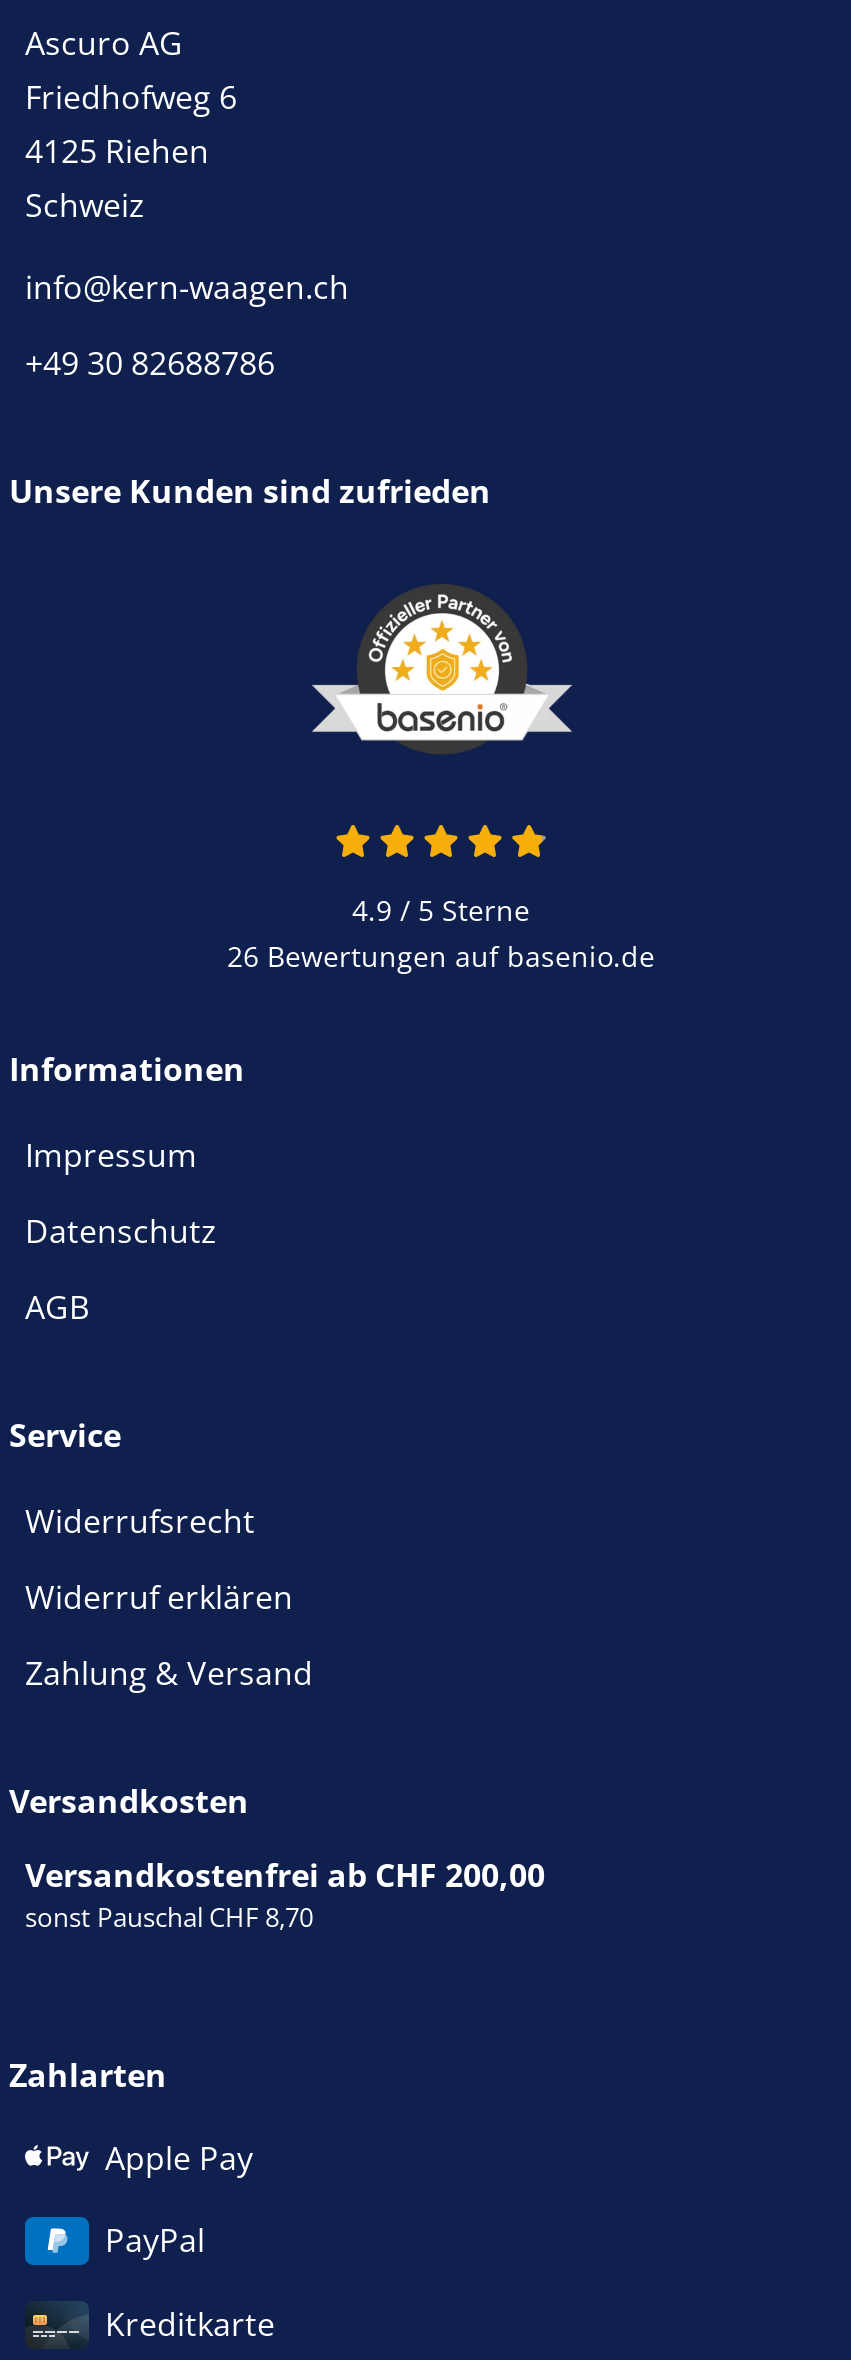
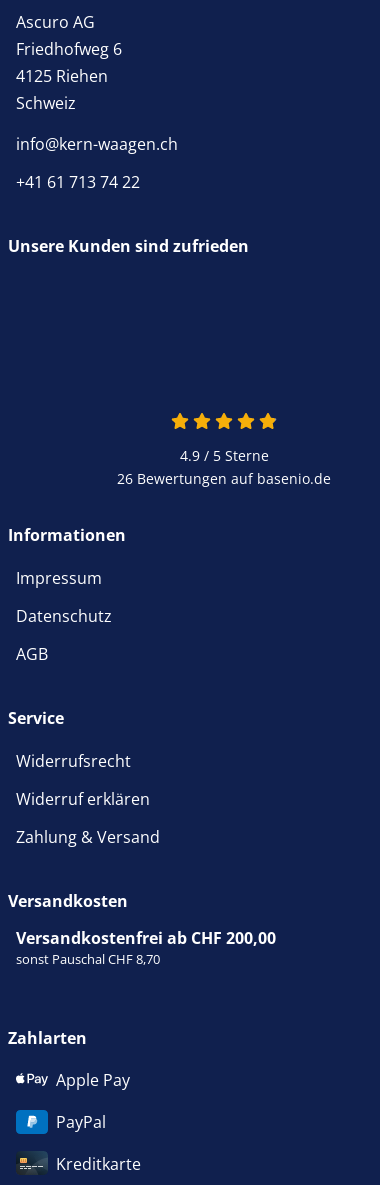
- +49 30 82688786
+ +41 61 713 74 22

- [image]
